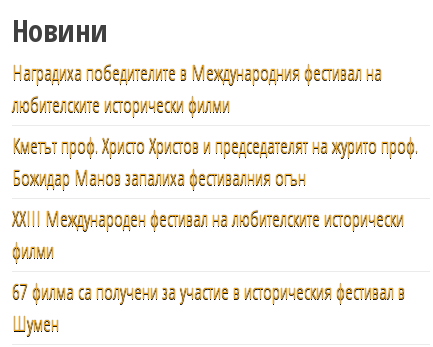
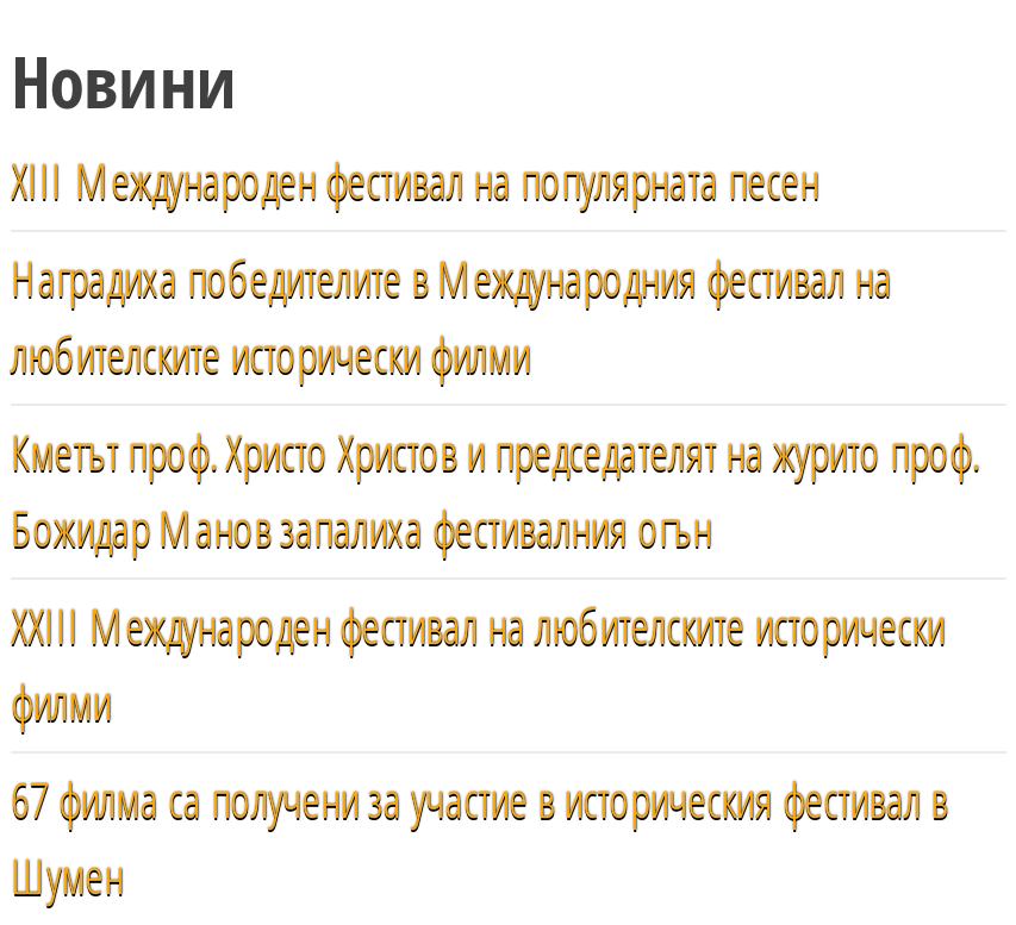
+ XIII Международен фестивал на популярната песен
